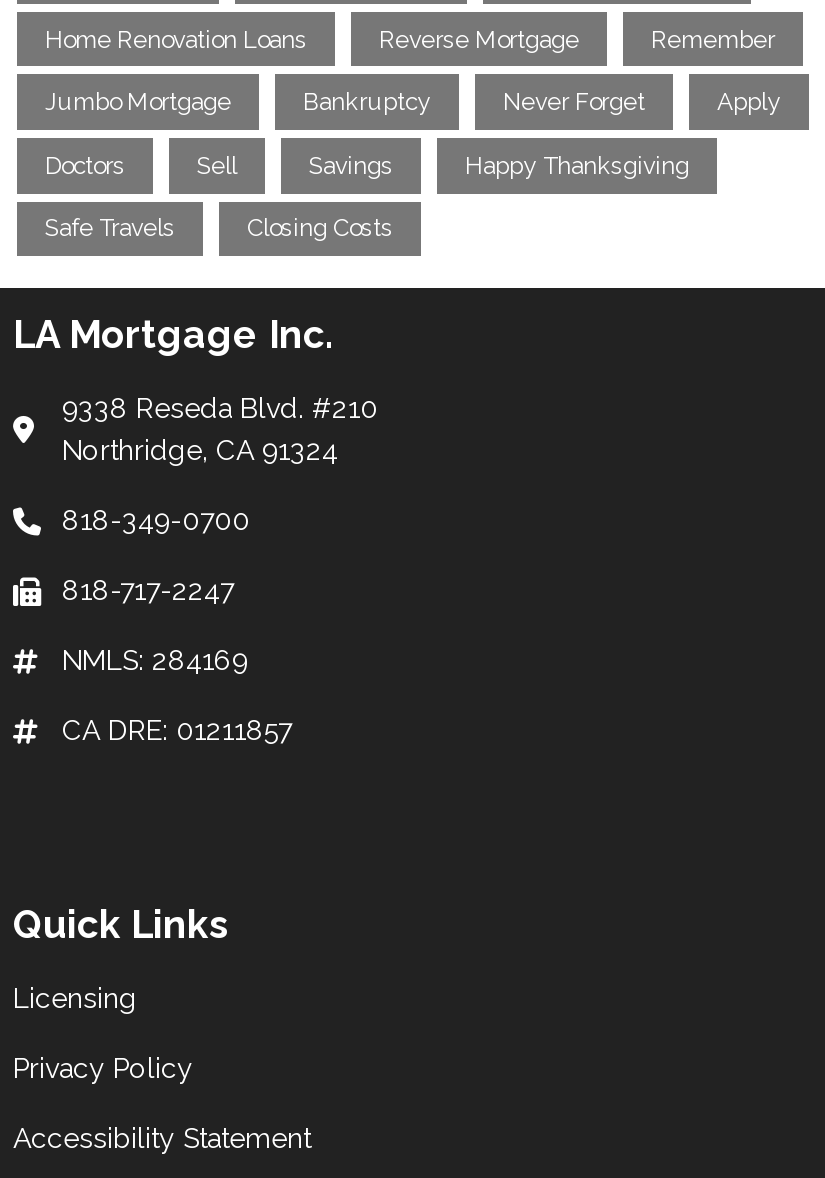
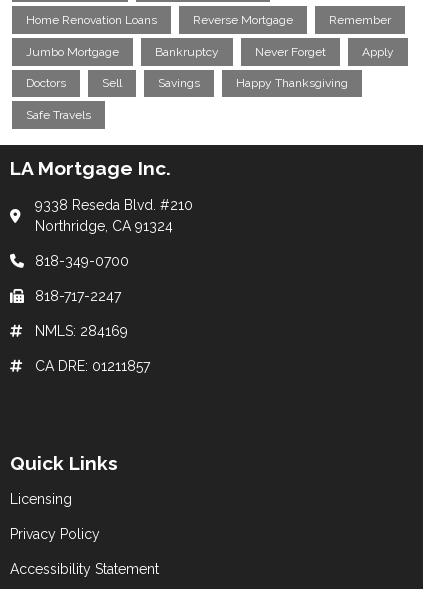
- Closing Costs
